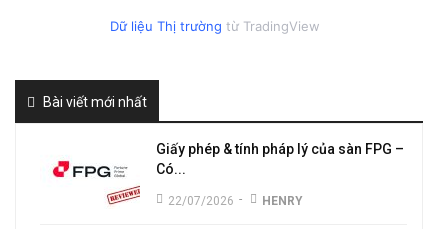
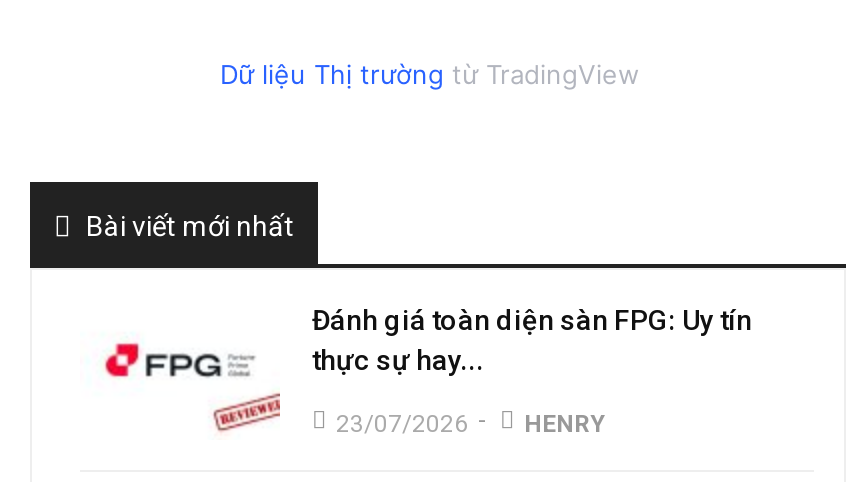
- Giấy phép & tính pháp lý của sàn FPG –
- Có...
+ Đánh giá toàn diện sàn FPG: Uy tín
+ thực sự hay...

- 22/07/2026 - HENRY
+ 23/07/2026 - HENRY
